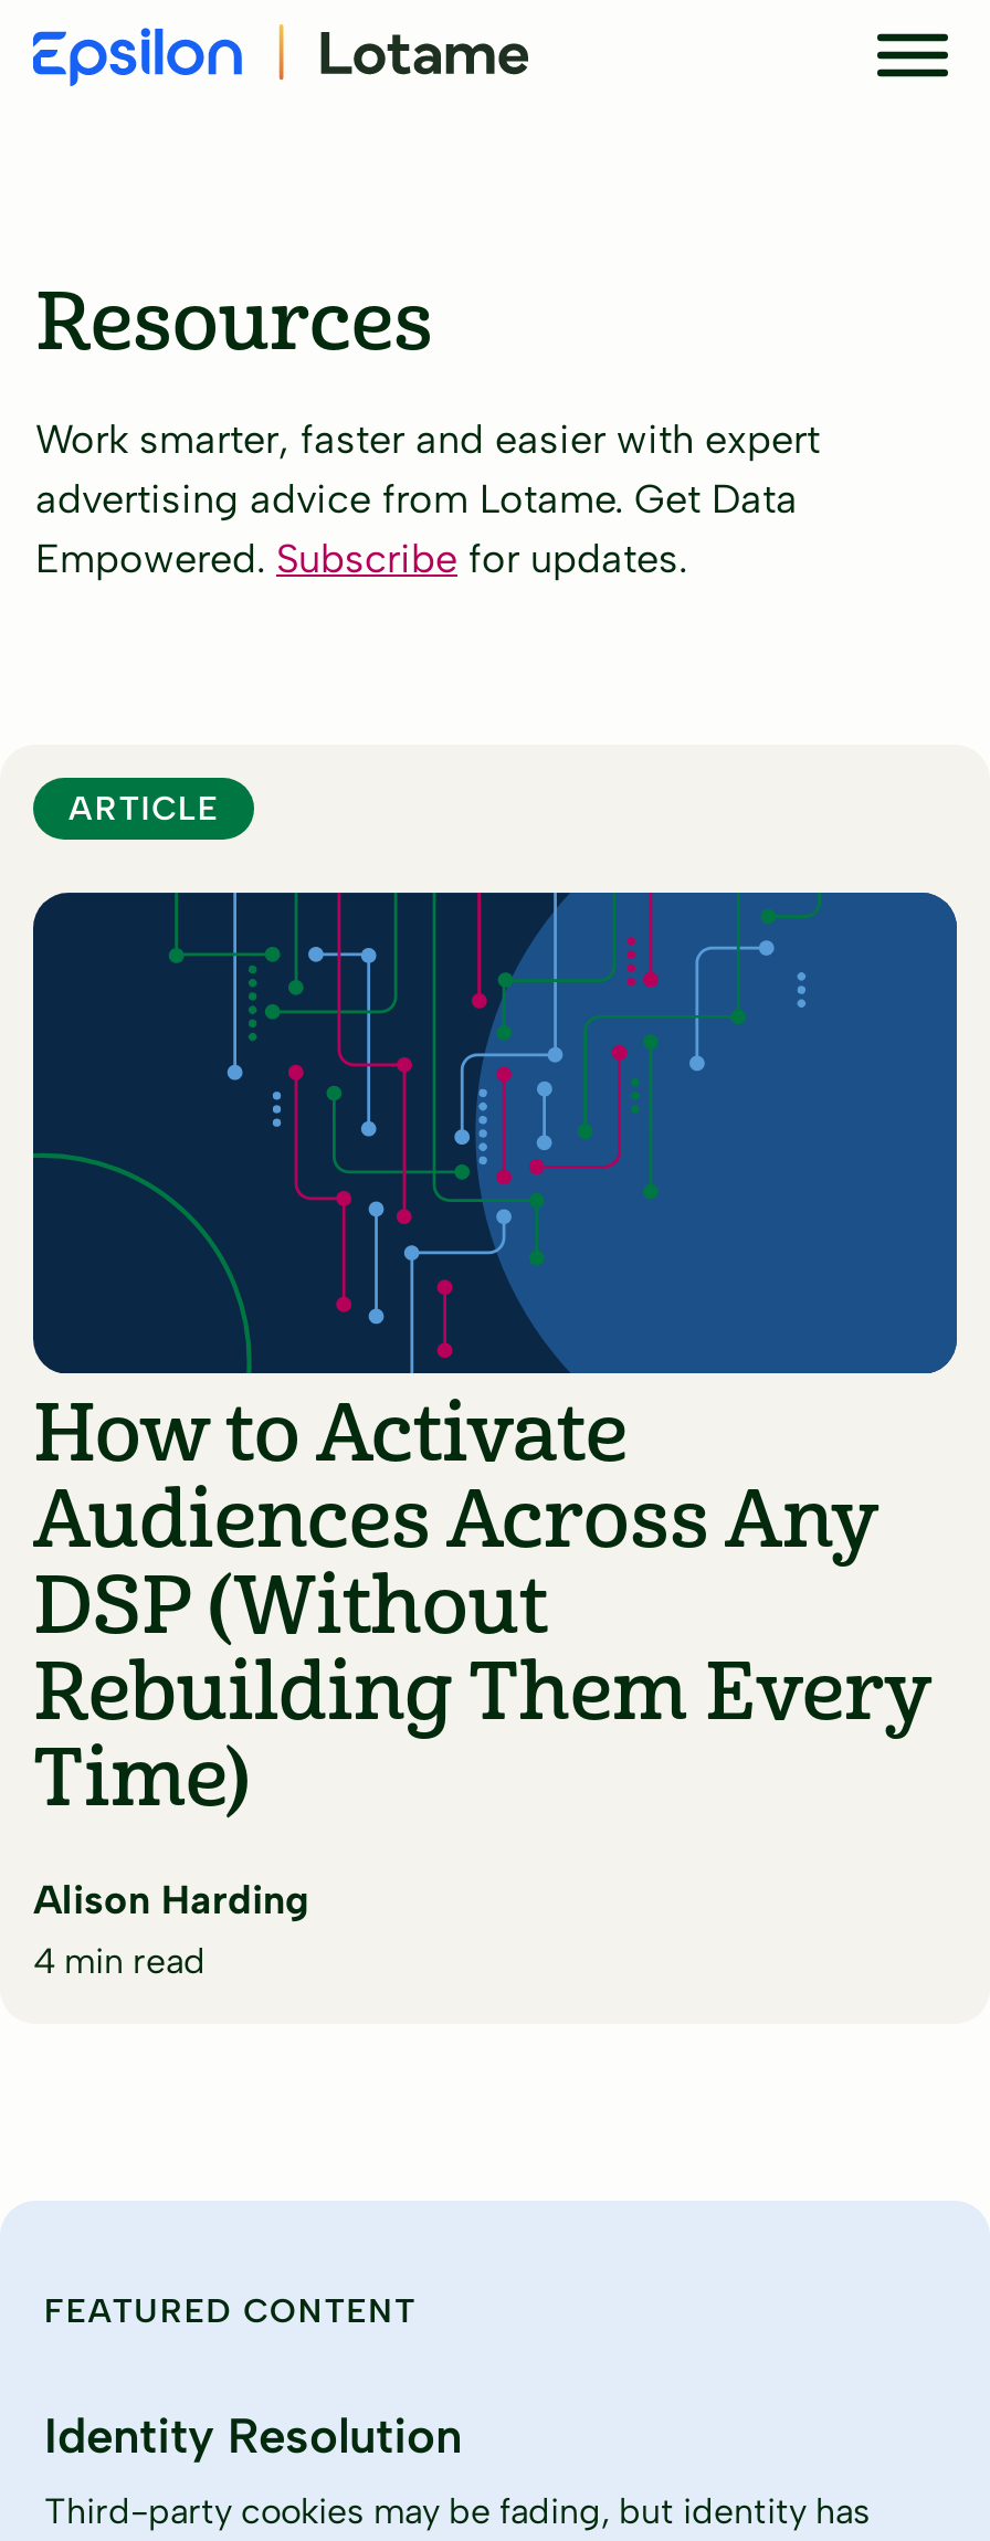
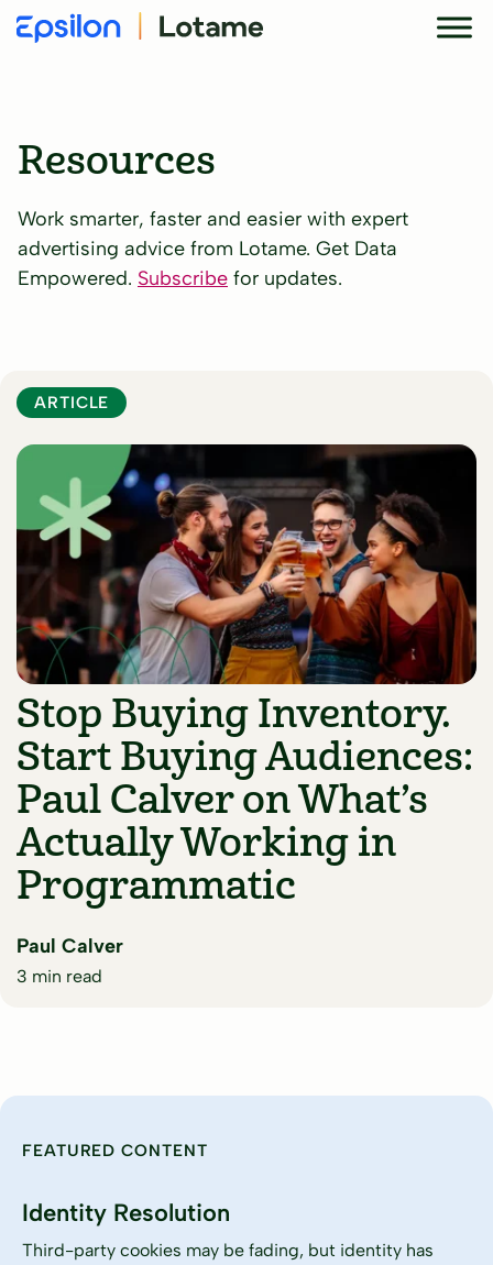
- [image]
- How to Activate
- Audiences Across Any
- DSP (Without
- Rebuilding Them Every
- Time)
+ [image]
+ Stop Buying Inventory.
+ Start Buying Audiences:
+ Paul Calver on What’s
+ Actually Working in
+ Programmatic

- Alison Harding
- 4 min read
+ Paul Calver
+ 3 min read
